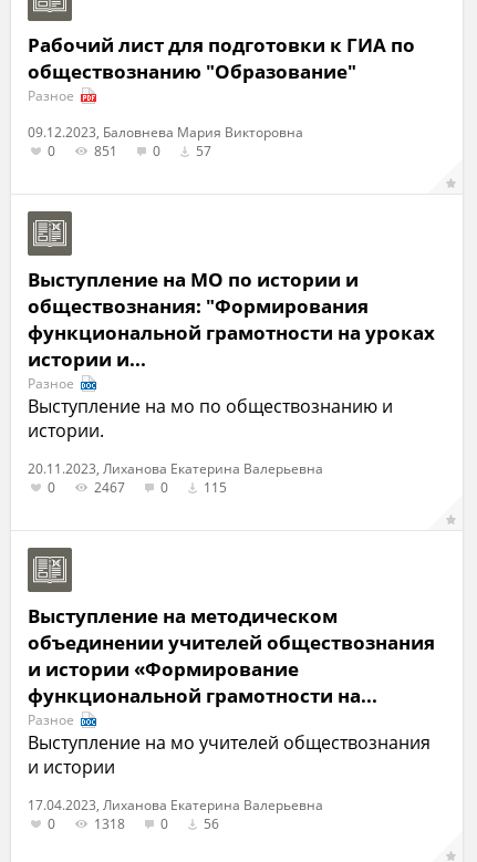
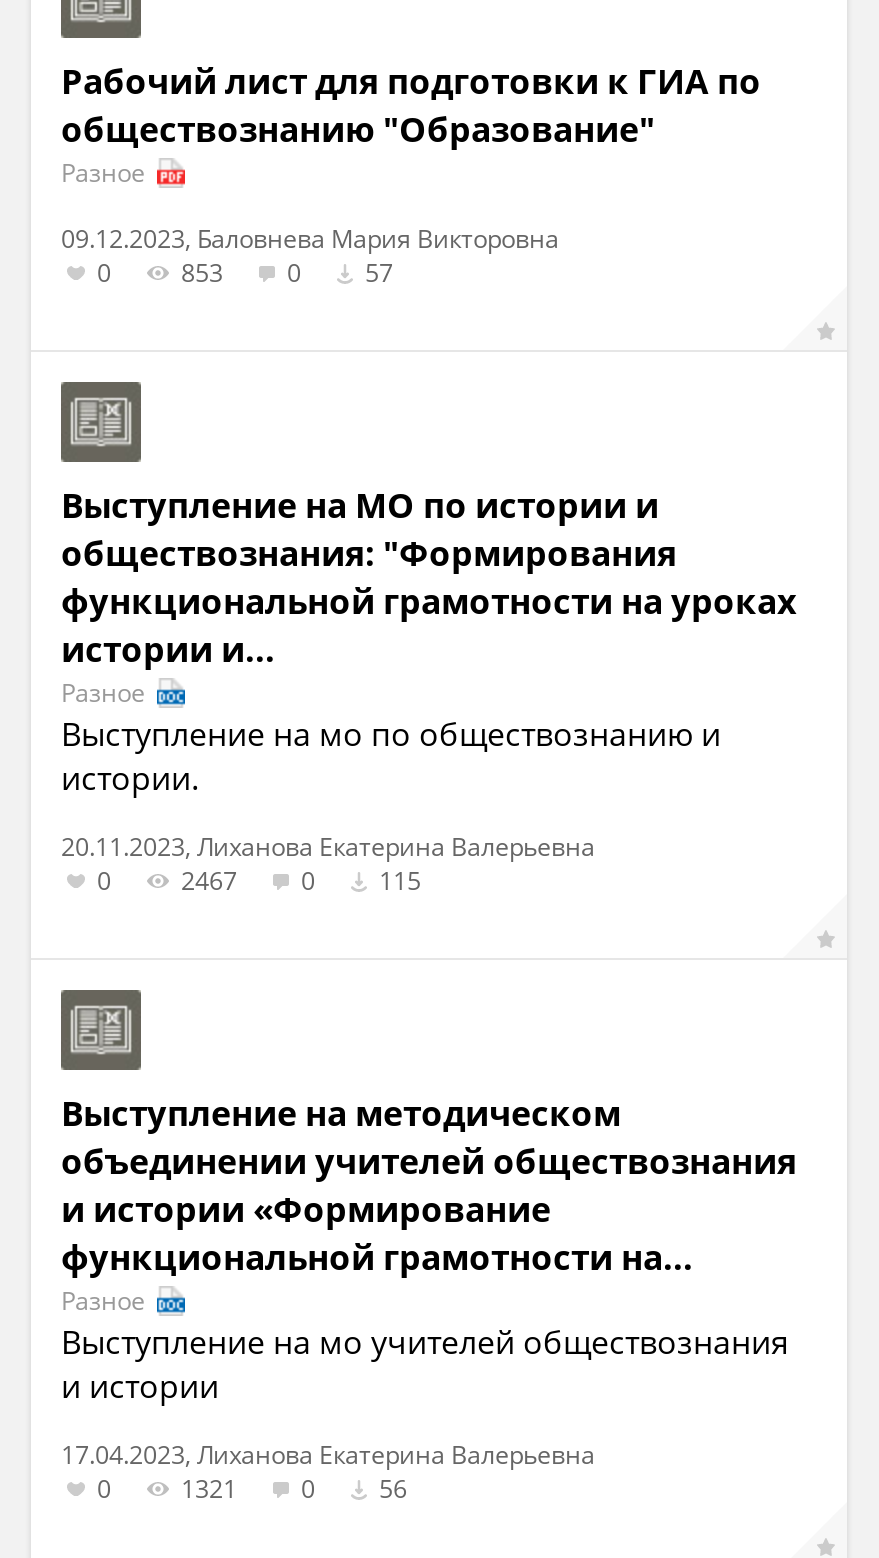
- 0 851 0 57
+ 0 853 0 57

- 0 1318 0 56
+ 0 1321 0 56
